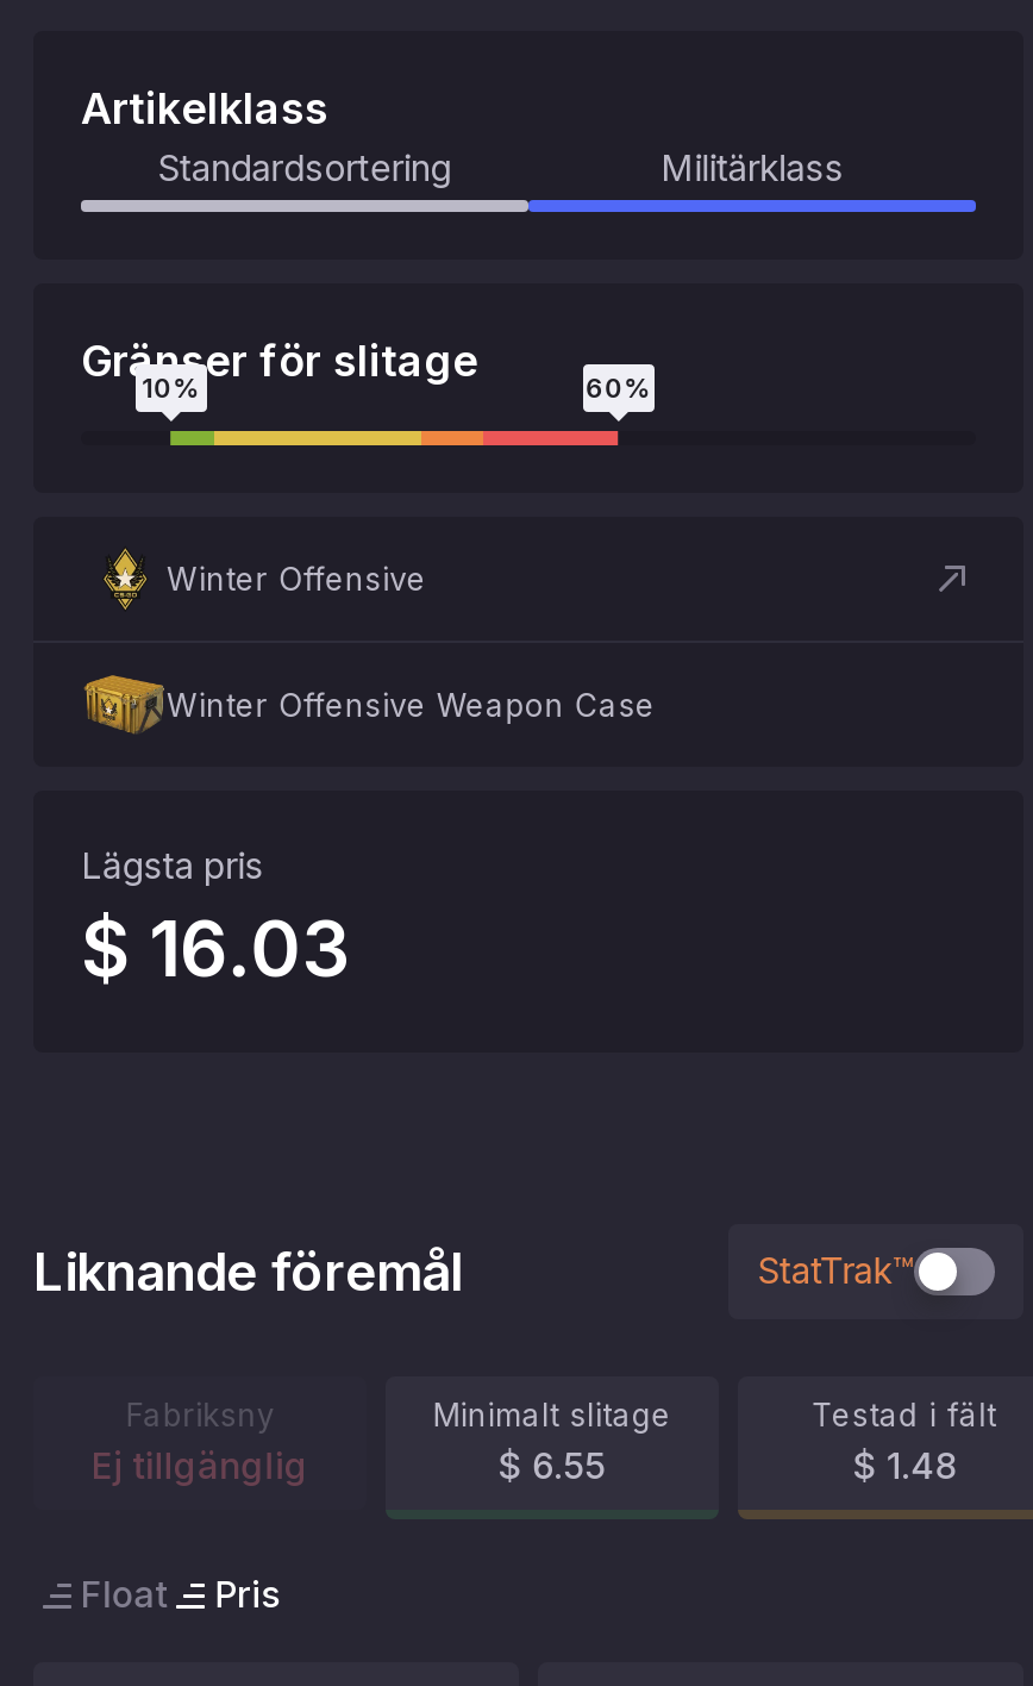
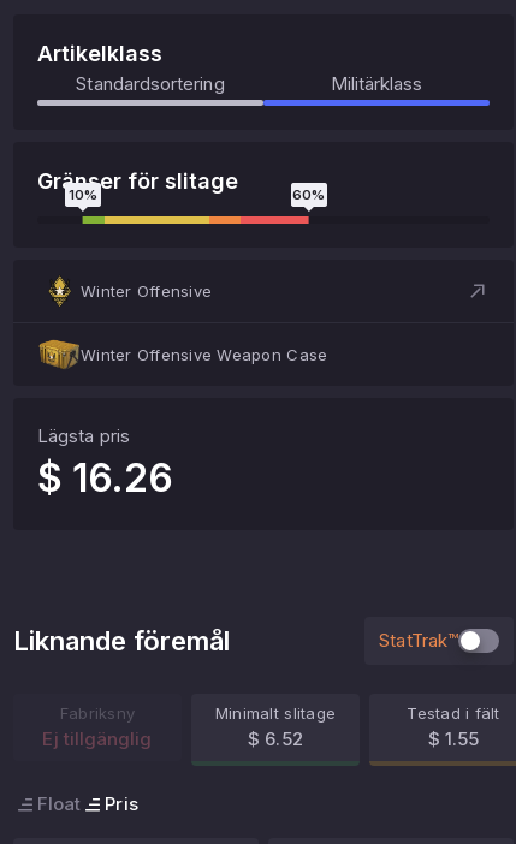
- $ 16.03
+ $ 16.26

- $ 6.55
+ $ 6.52

- $ 1.48
+ $ 1.55
